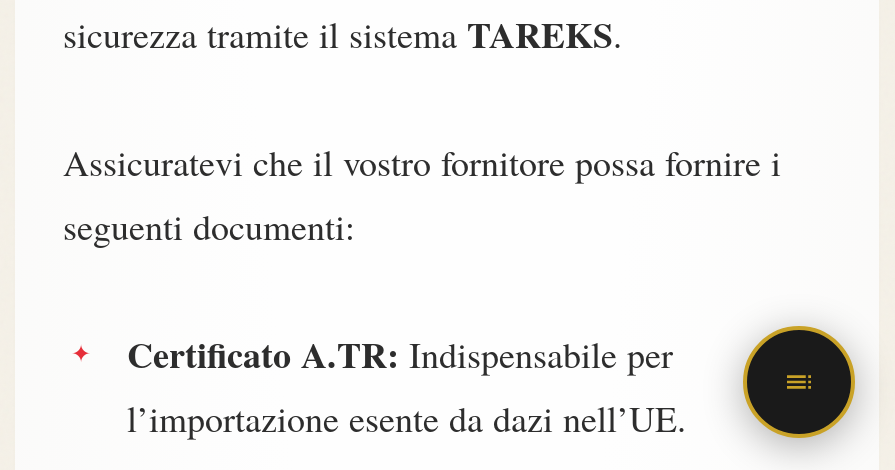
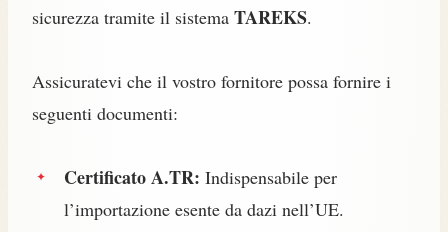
- [image]
